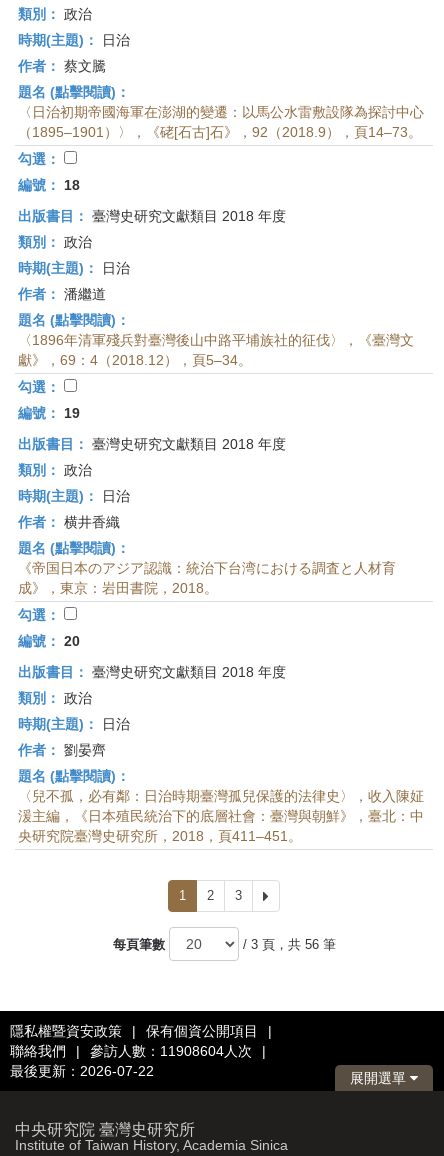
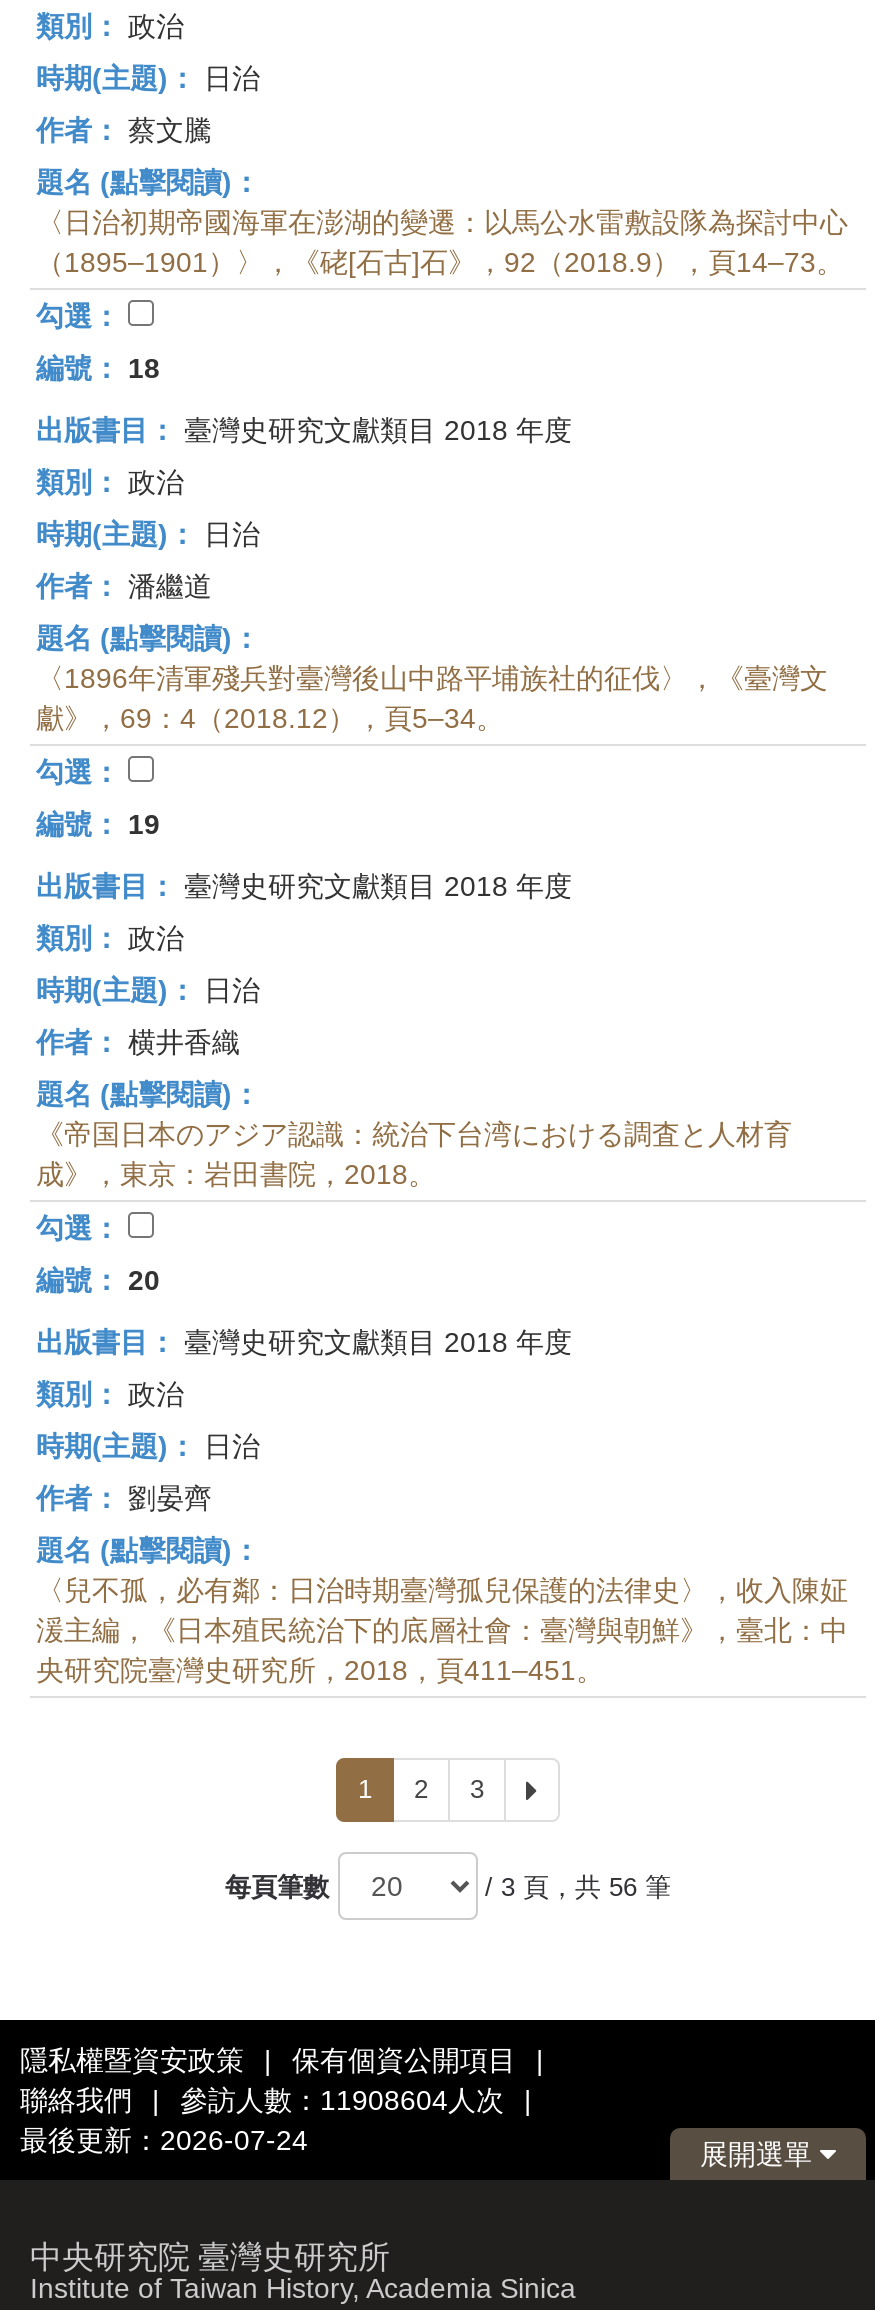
- 最後更新：2026-07-22
+ 最後更新：2026-07-24
